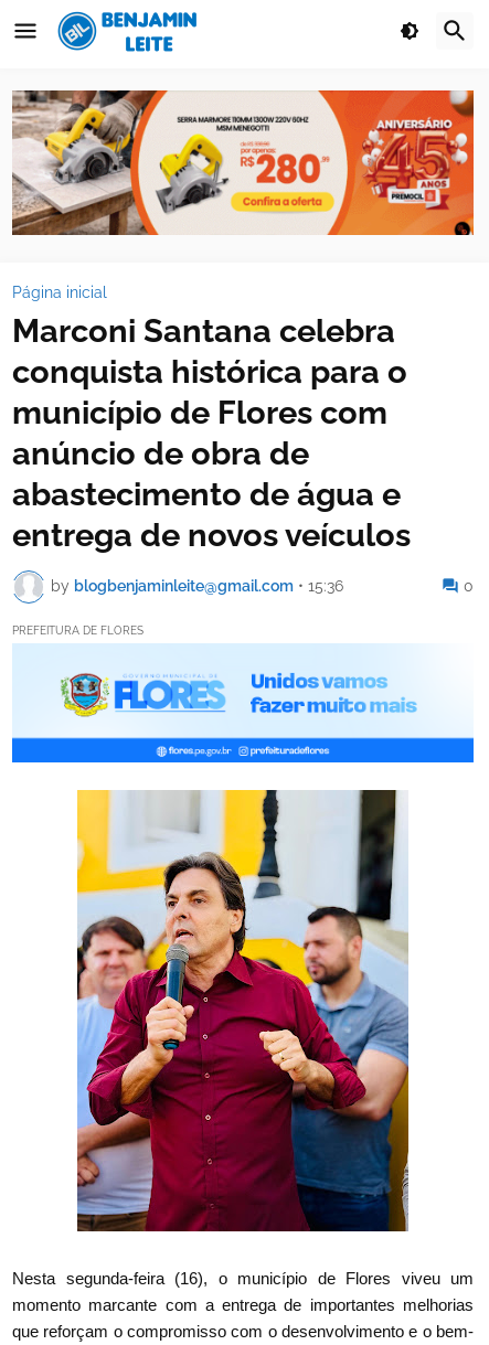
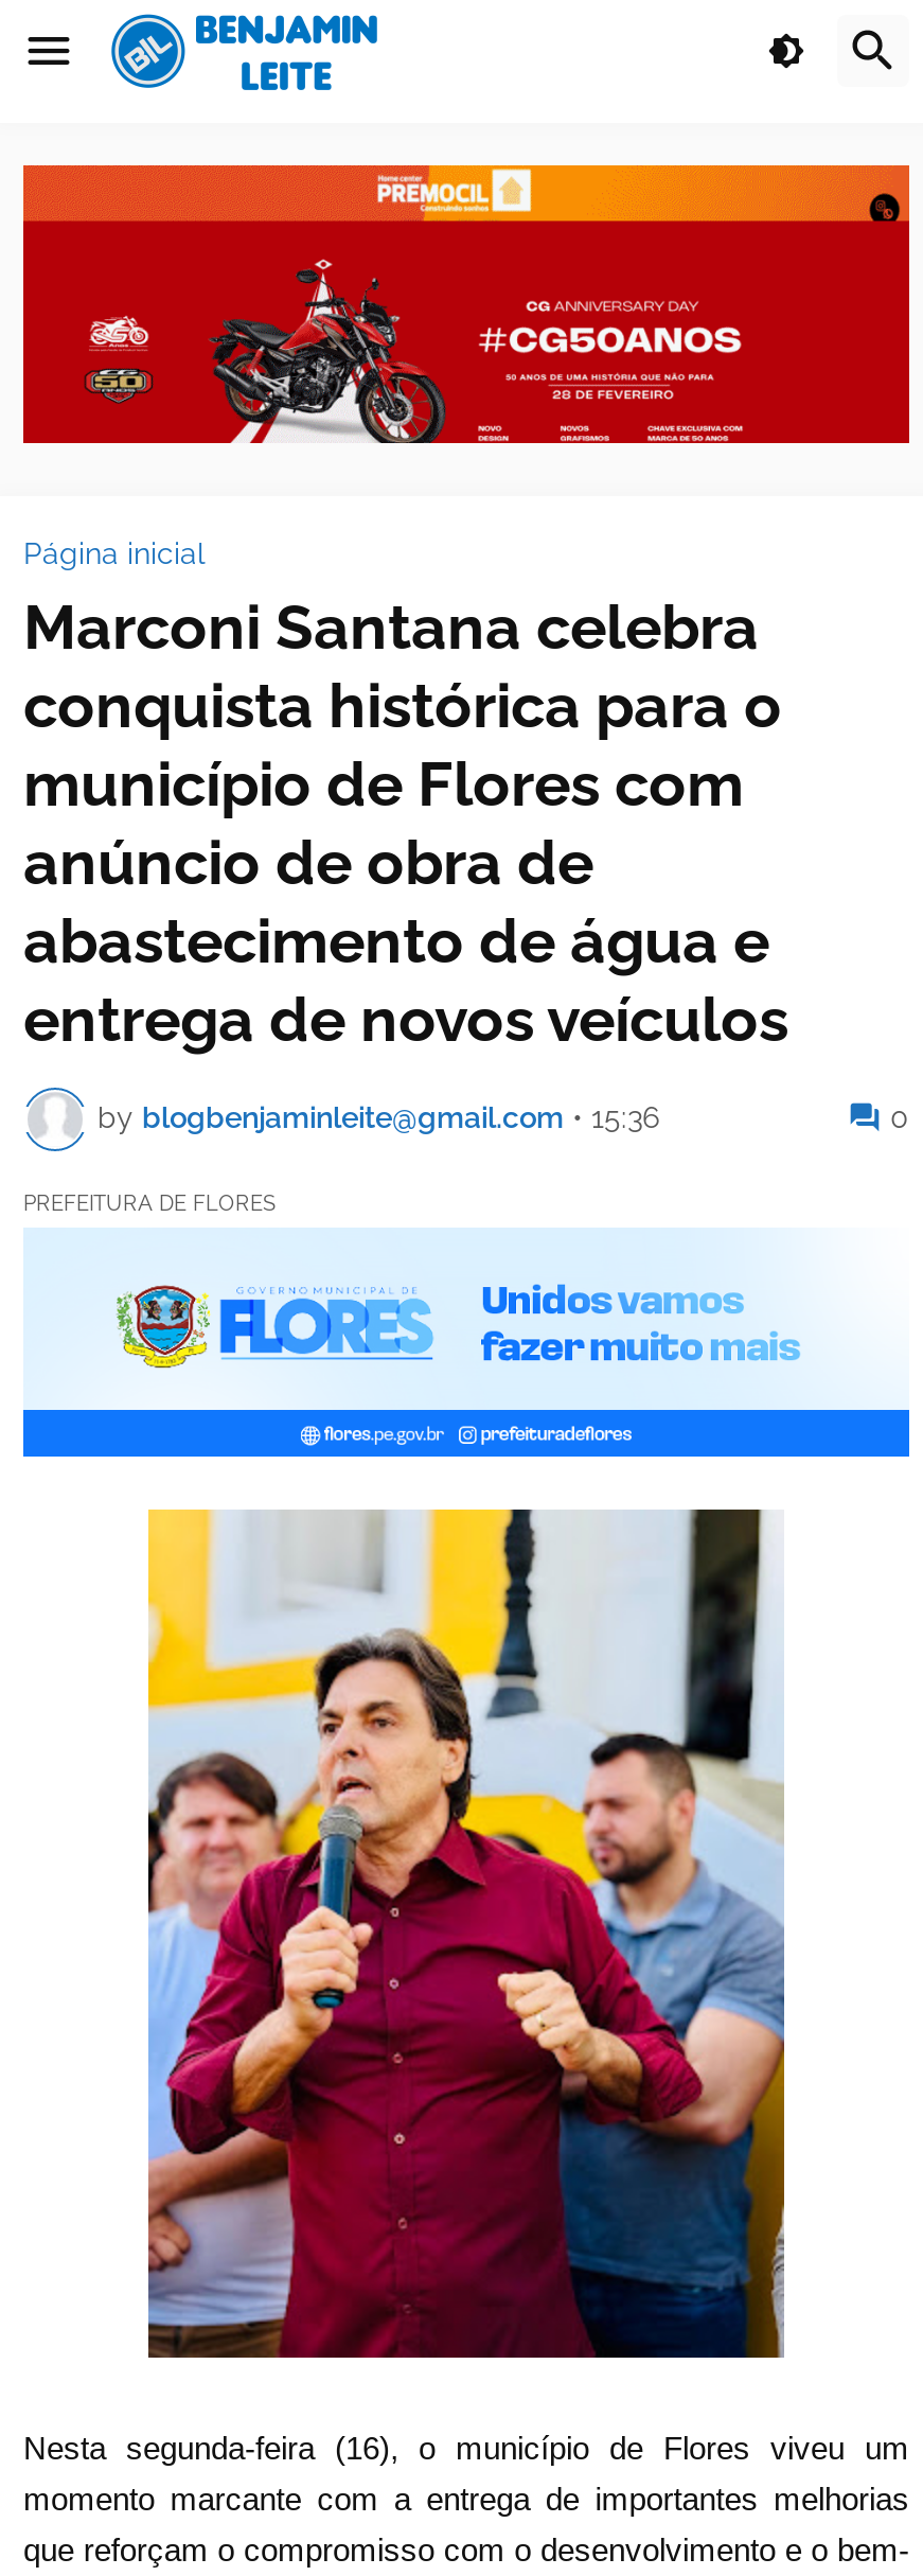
- [image]
+ [image]
